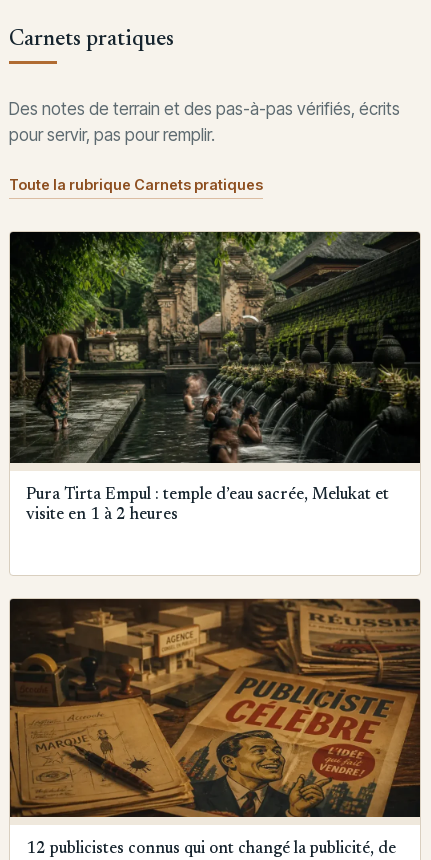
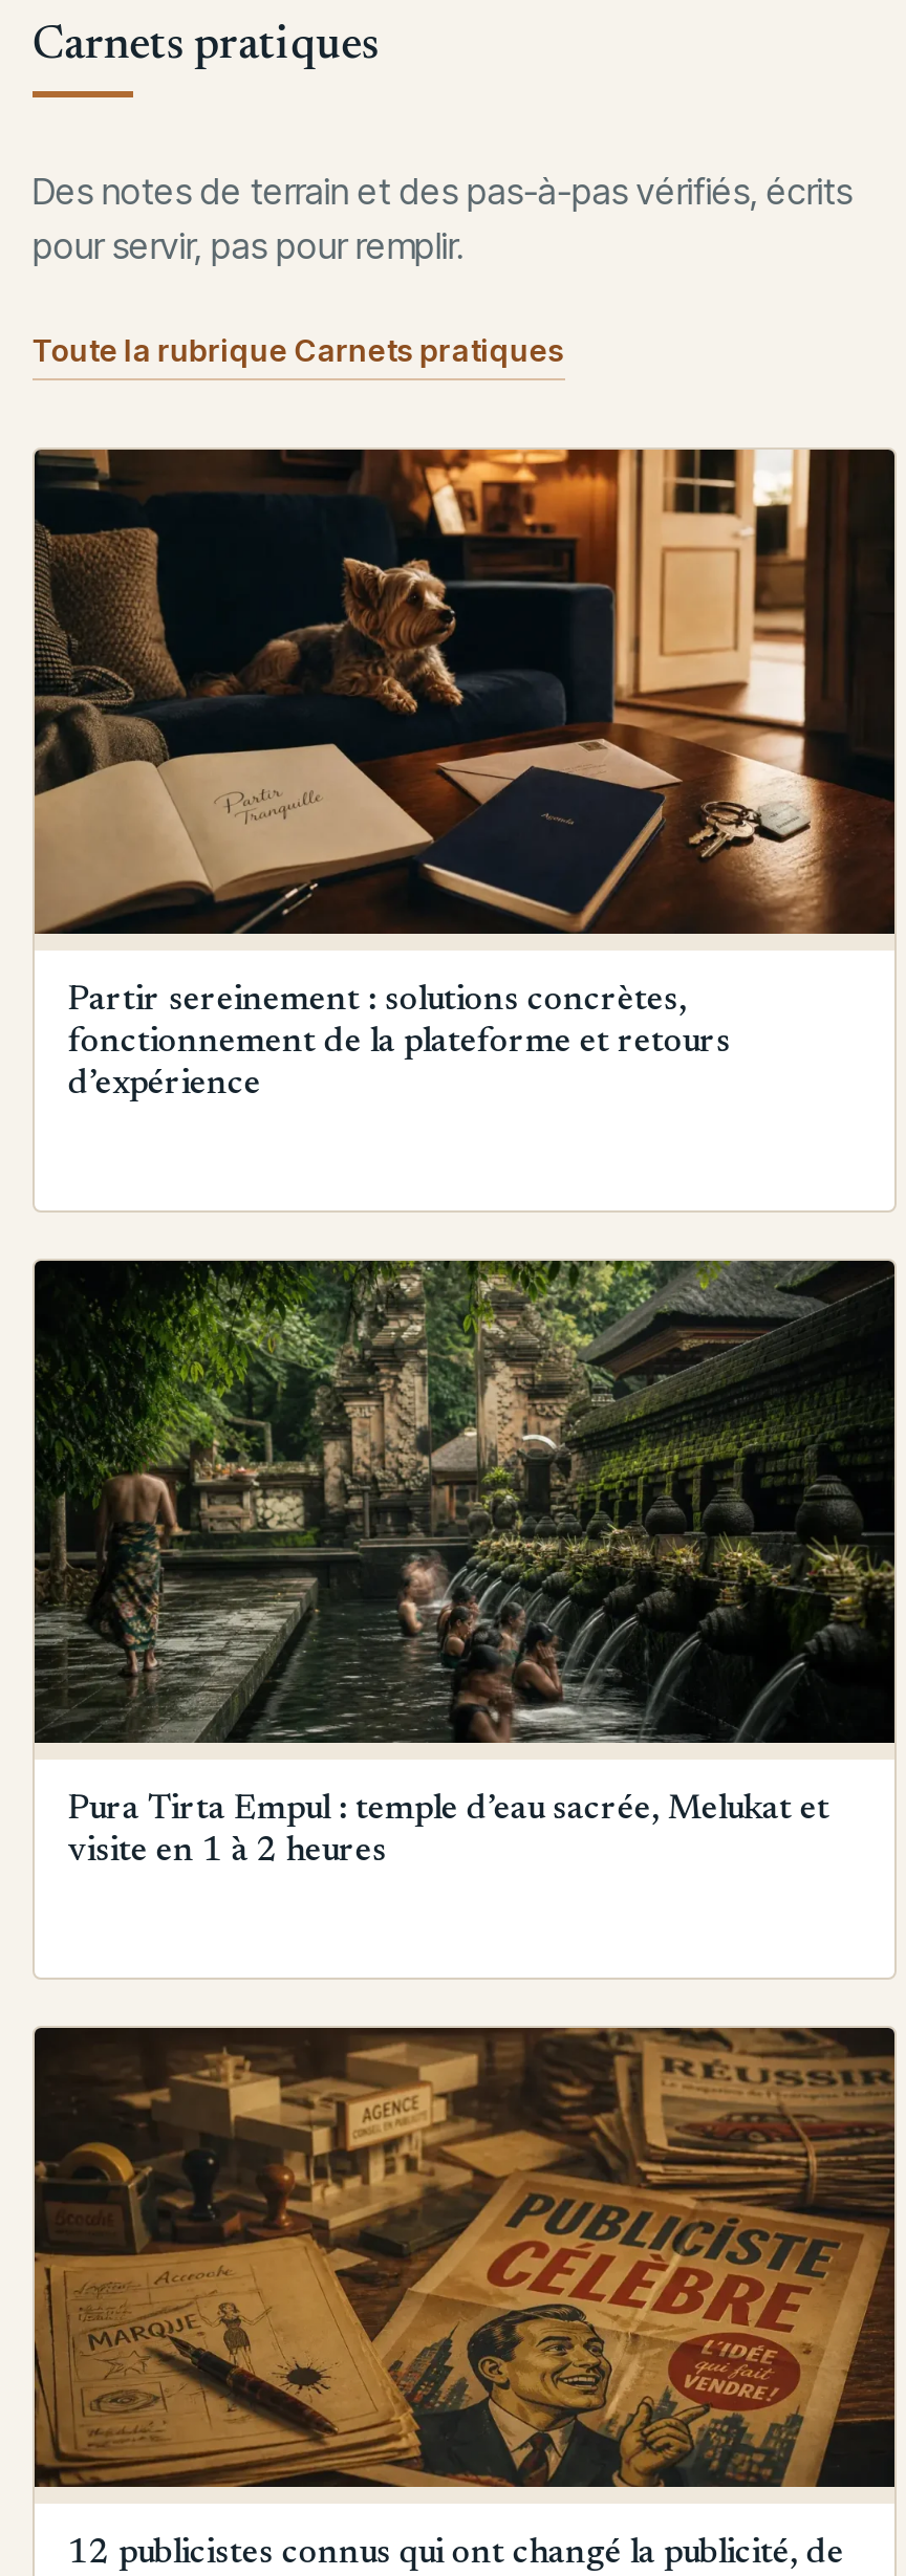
+ [image]
+ Partir sereinement : solutions concrètes,
+ fonctionnement de la plateforme et retours
+ d’expérience
